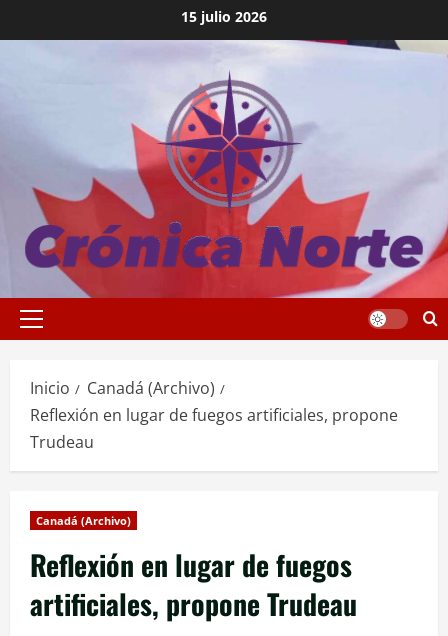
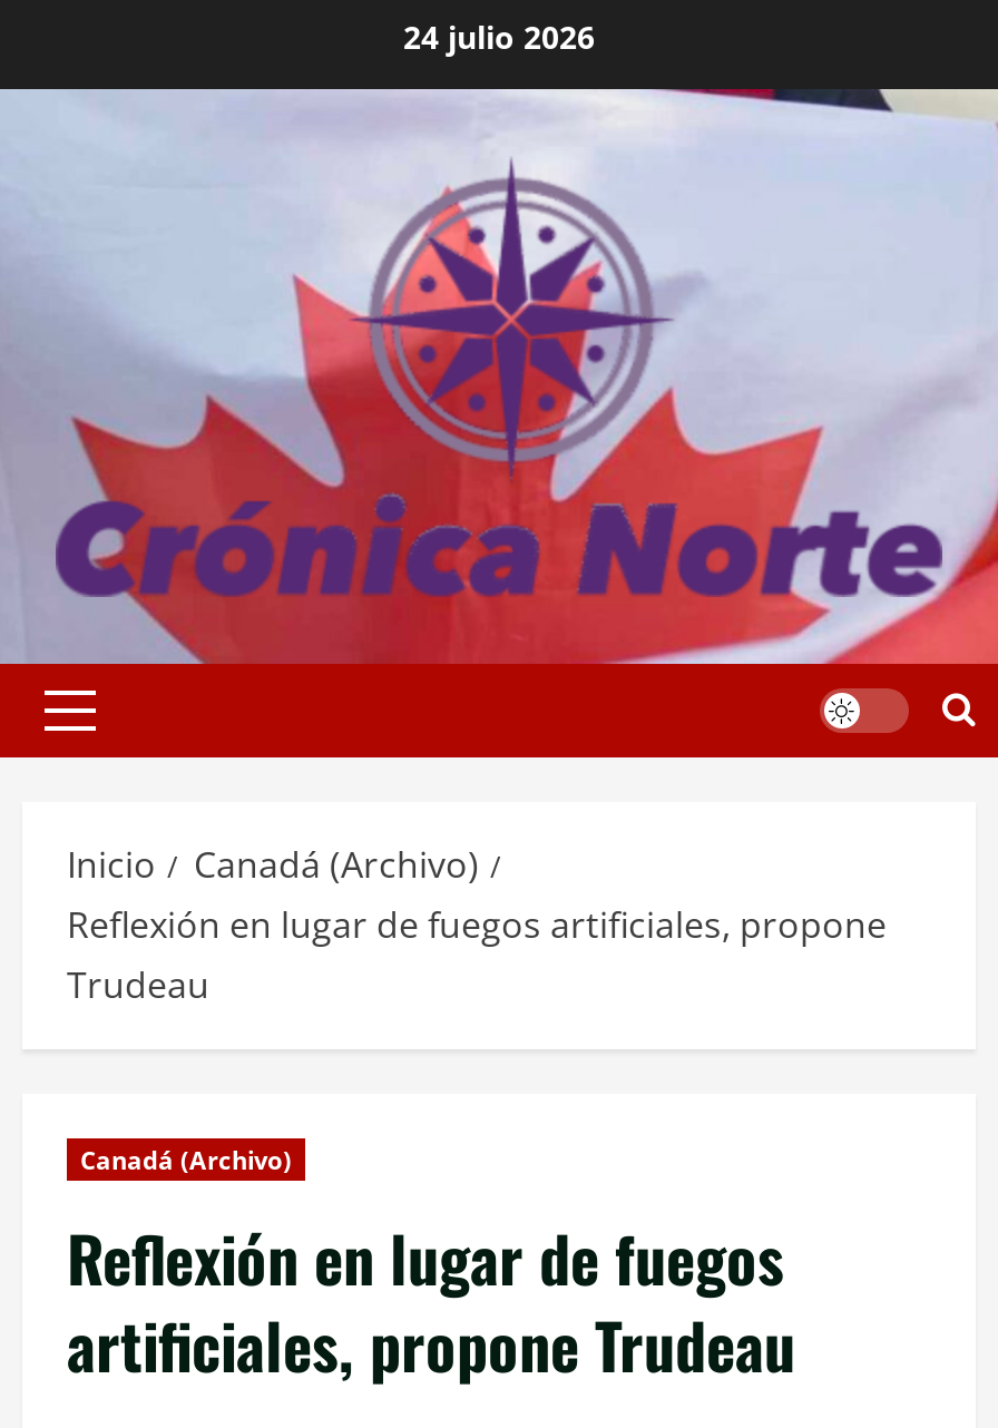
- 15 julio 2026
+ 24 julio 2026
